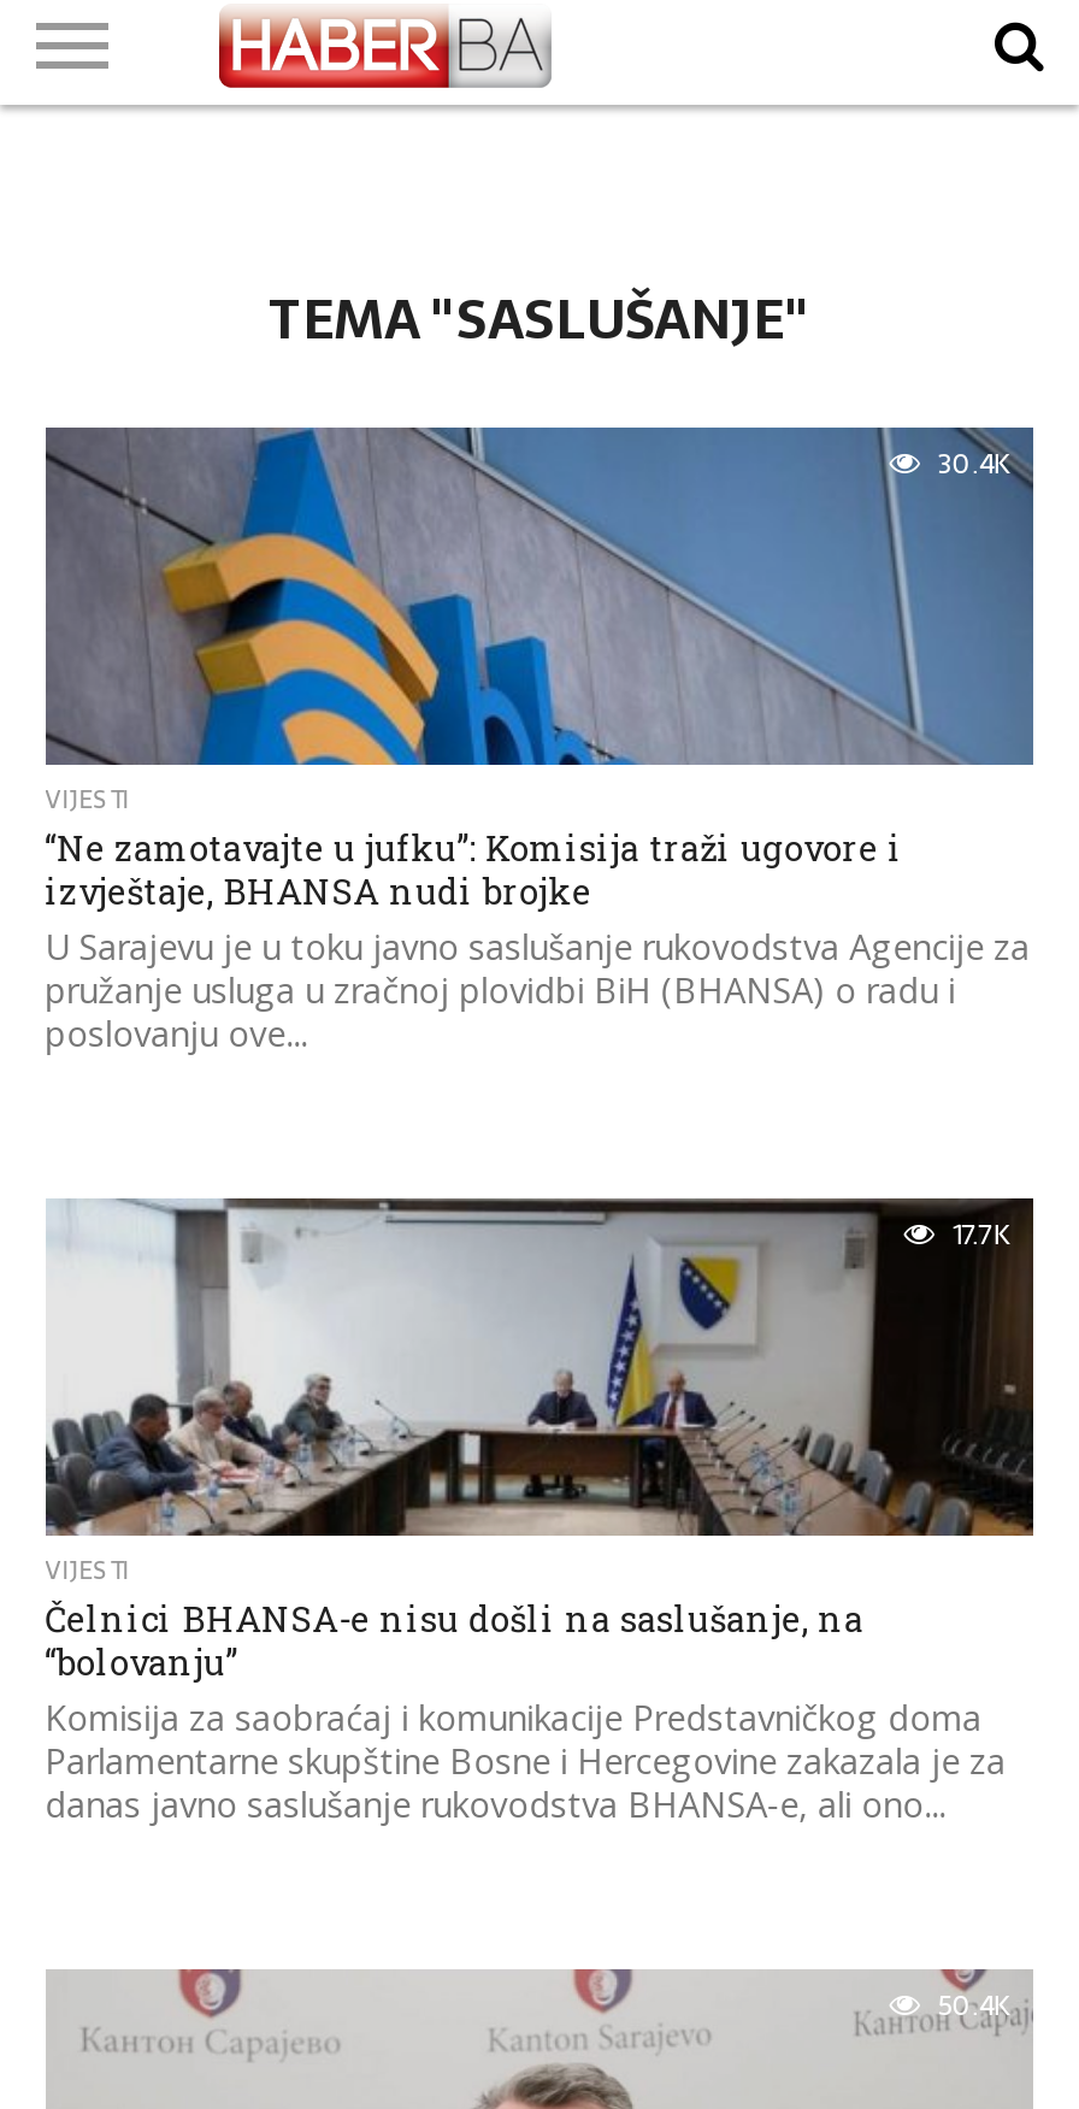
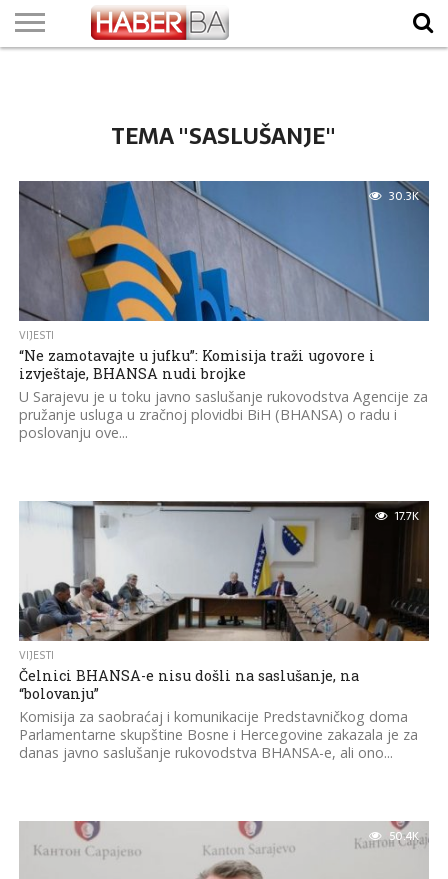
- 30.4K
+ 30.3K
